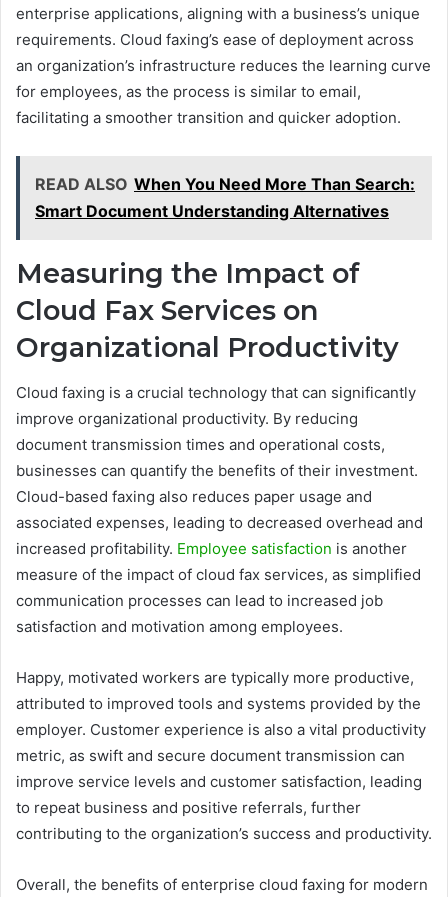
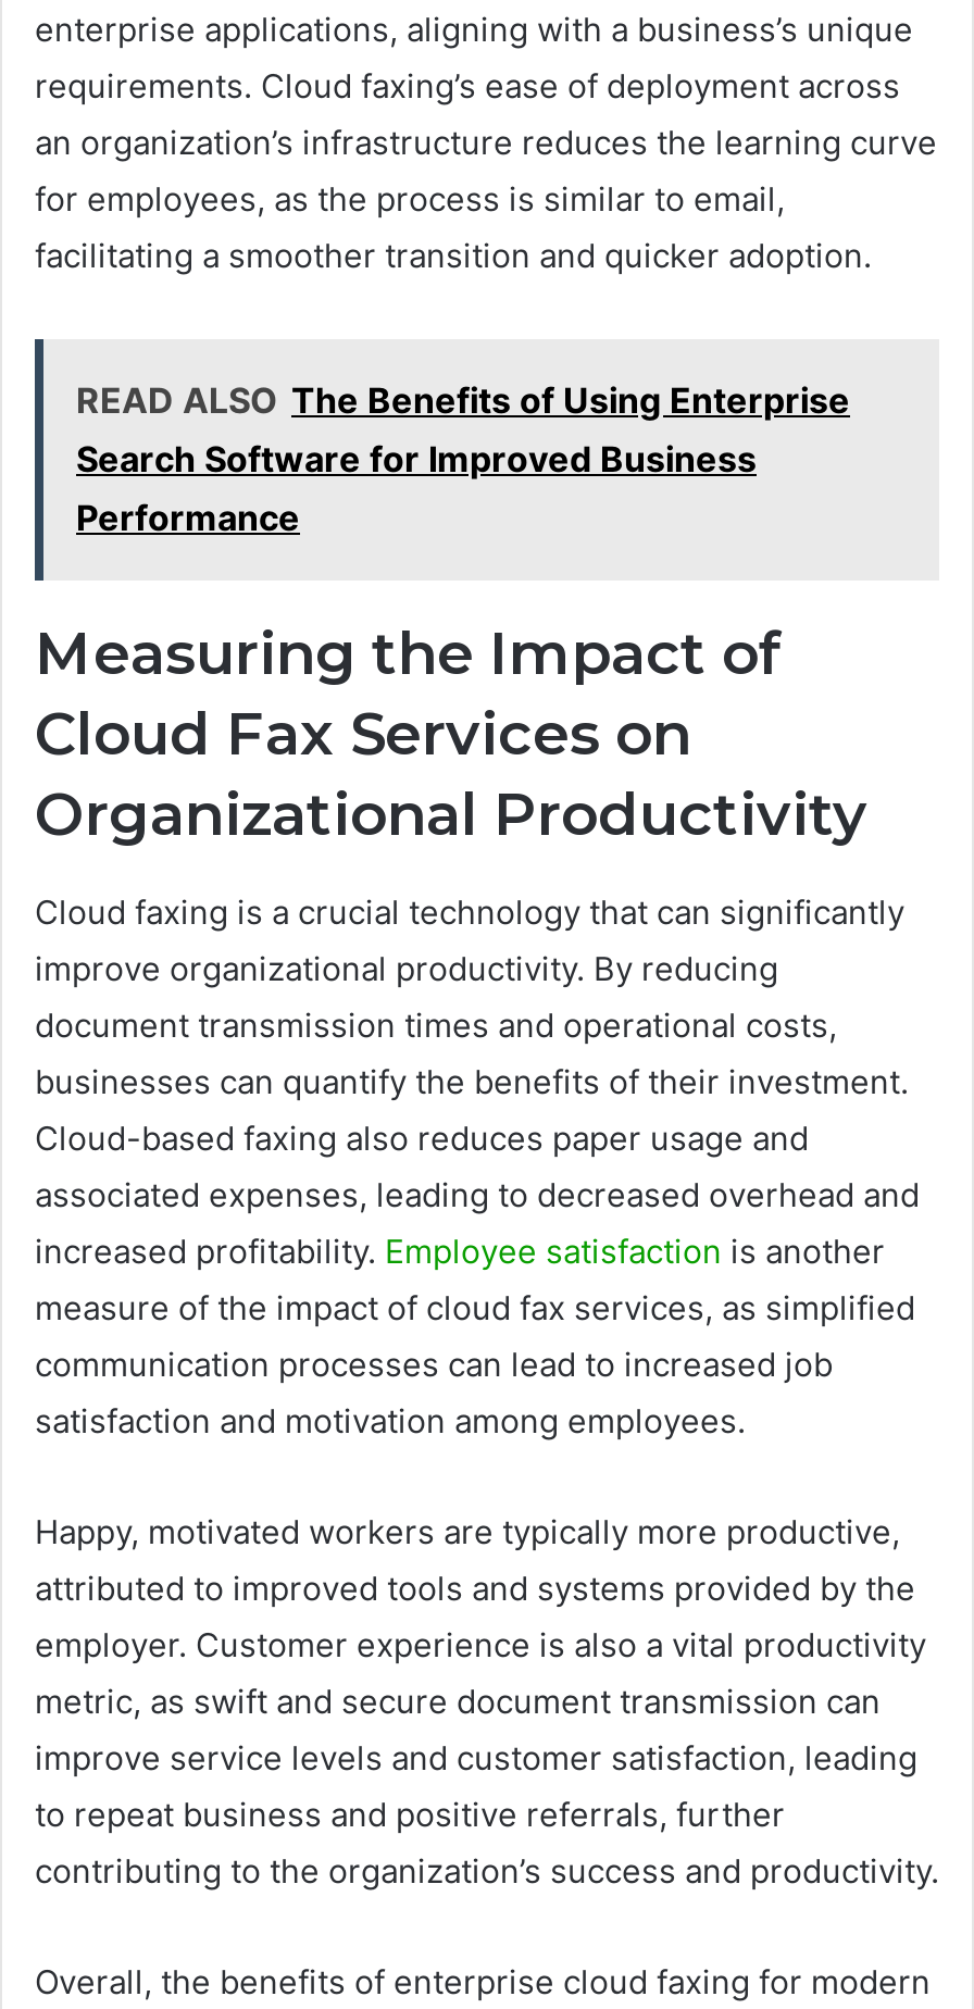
- READ ALSO When You Need More Than Search:
- Smart Document Understanding Alternatives
+ READ ALSO The Benefits of Using Enterprise
+ Search Software for Improved Business
+ Performance
